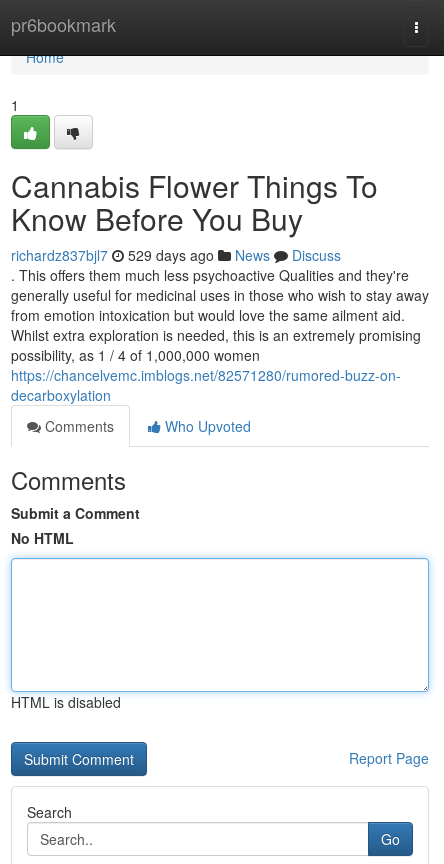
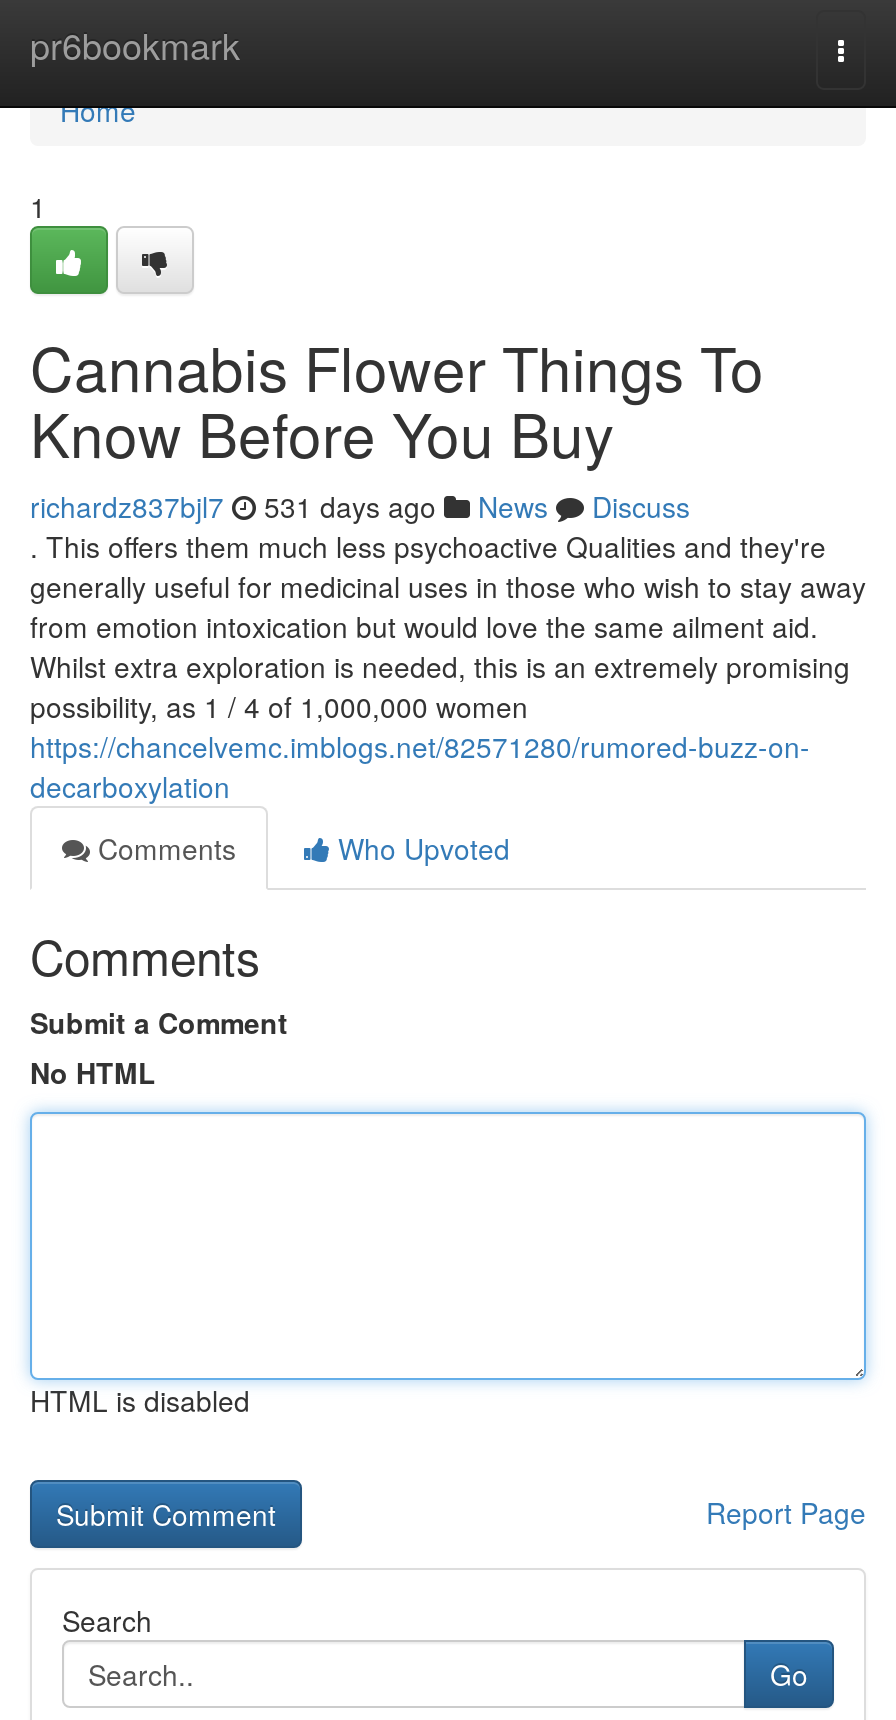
- richardz837bjl7 529 days ago News Discuss
+ richardz837bjl7 531 days ago News Discuss
